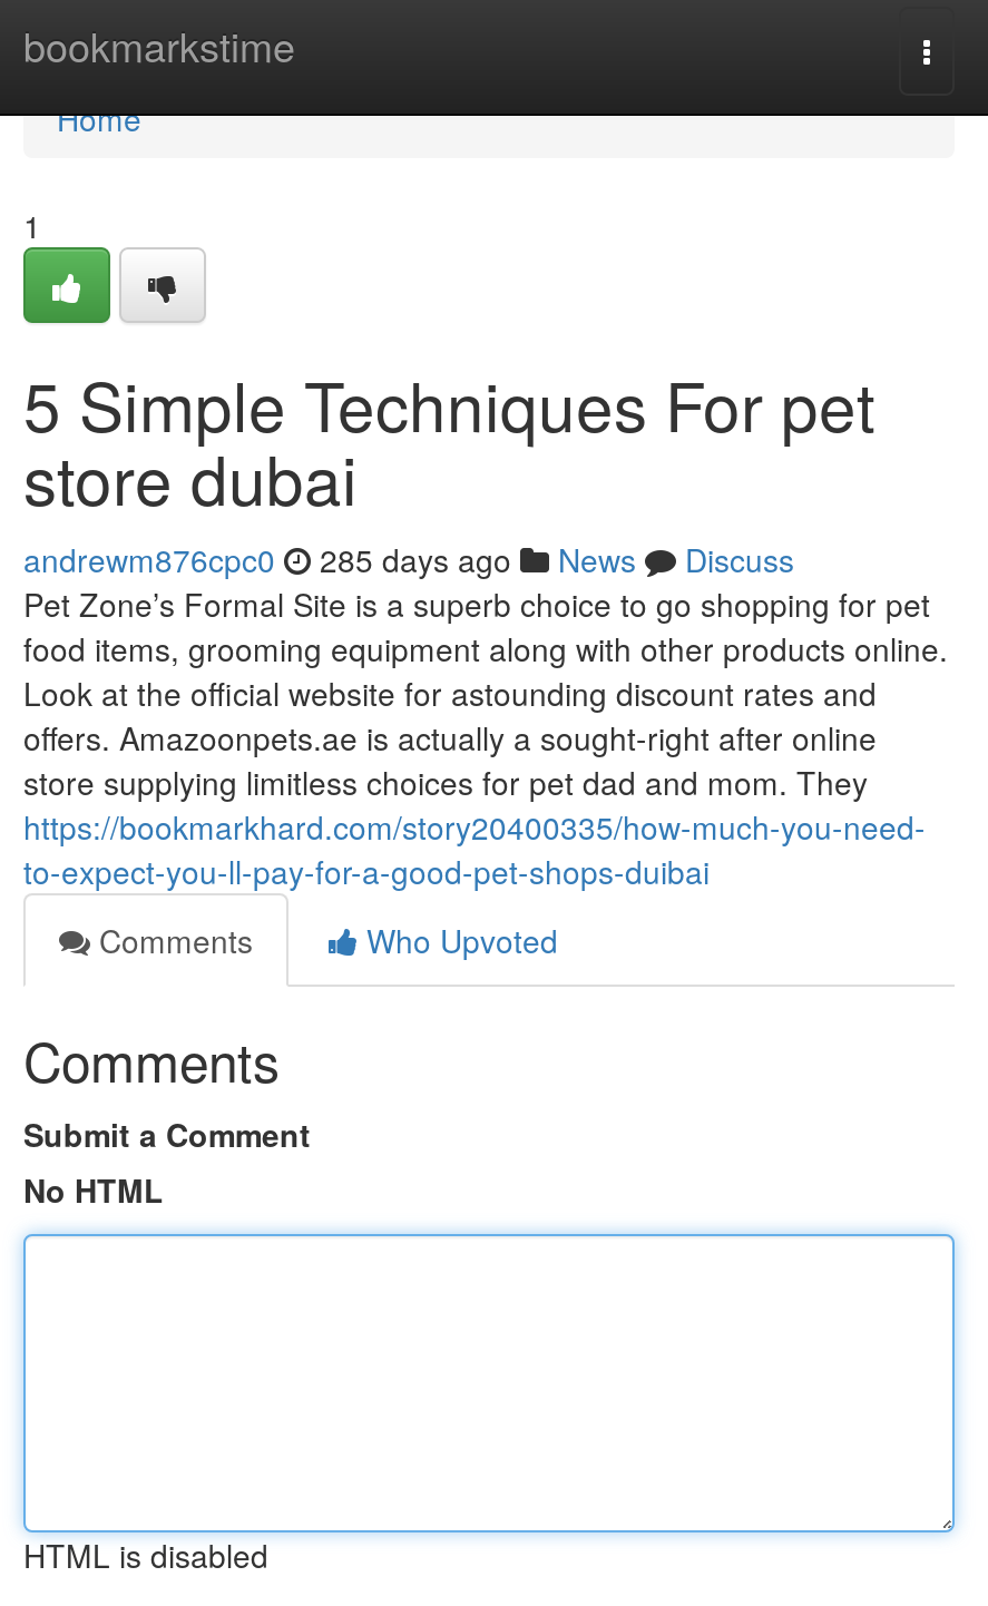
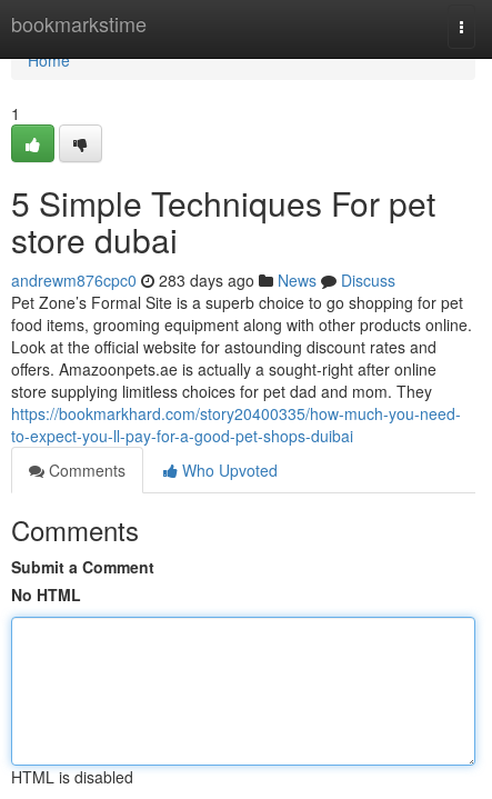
- andrewm876cpc0 285 days ago News Discuss
+ andrewm876cpc0 283 days ago News Discuss
